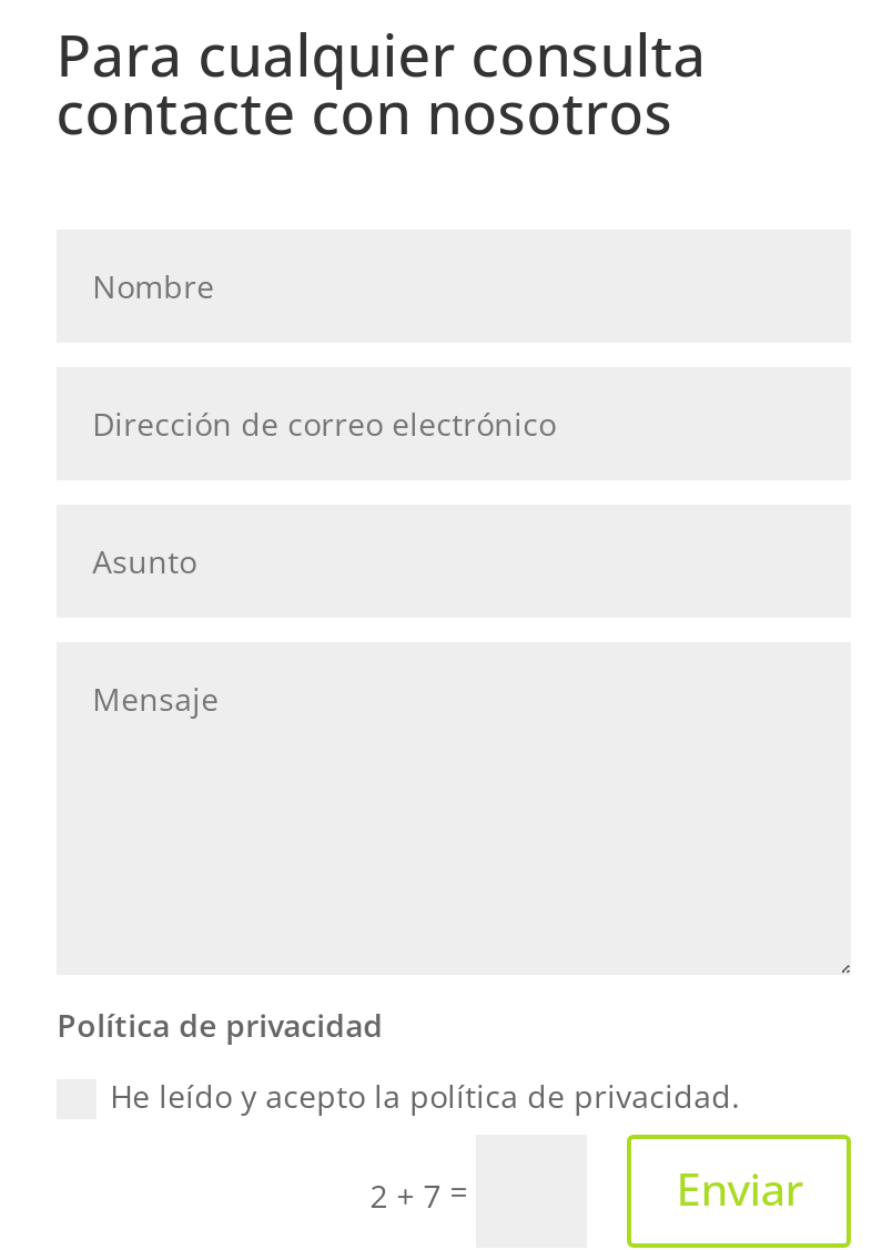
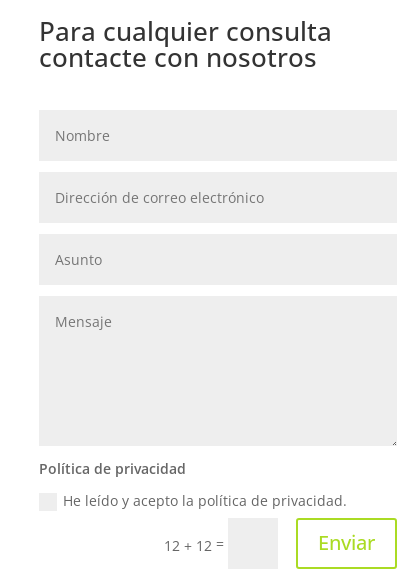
- 2 + 7 =
+ 12 + 12 =
